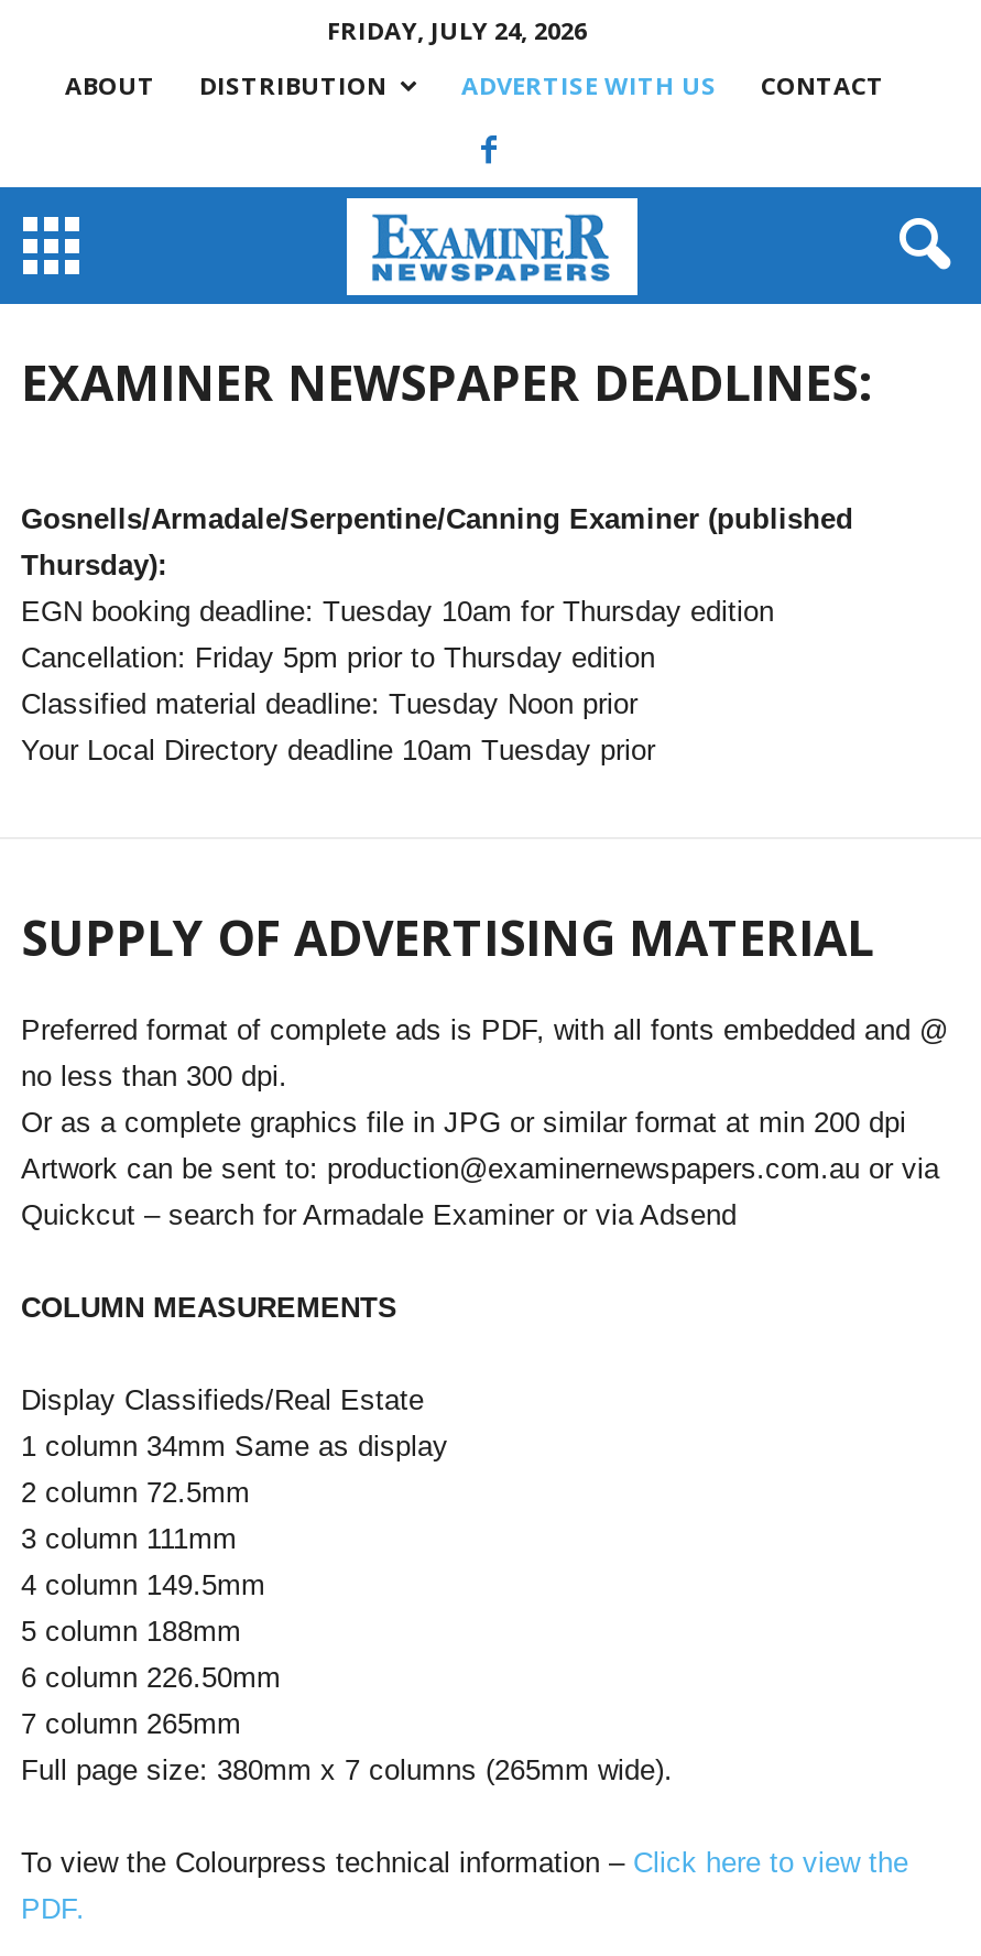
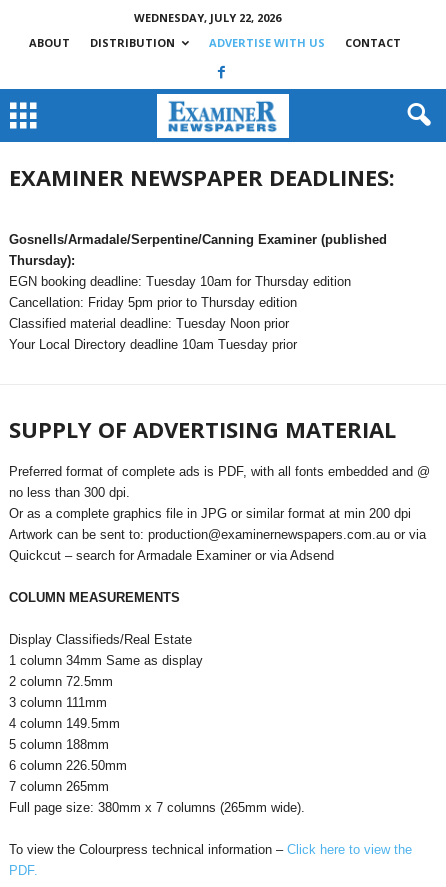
- FRIDAY, JULY 24, 2026
+ WEDNESDAY, JULY 22, 2026
